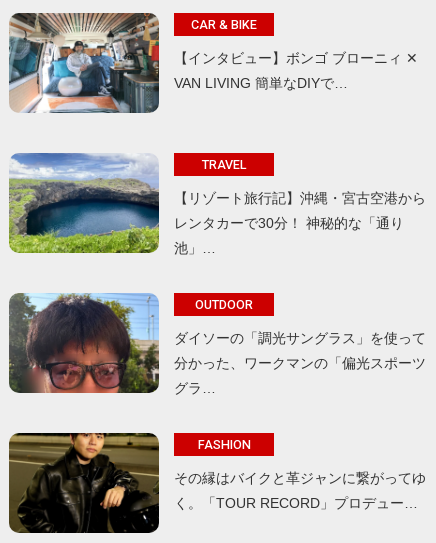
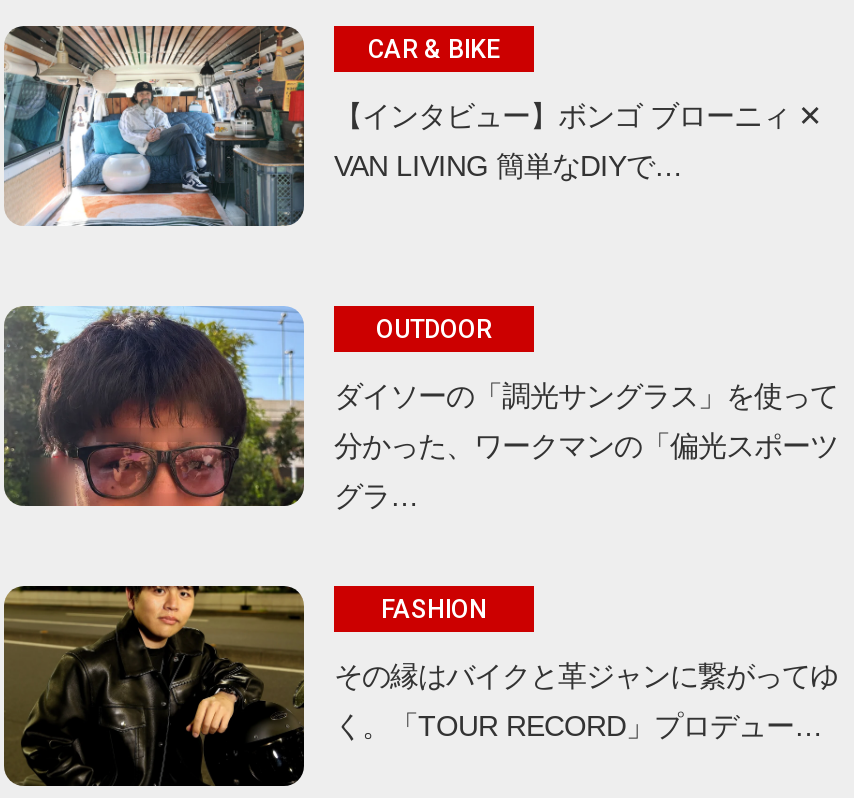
- [image]
- TRAVEL
- 【リゾート旅行記】沖縄・宮古空港から
- レンタカーで30分！ 神秘的な「通り
- 池」…
